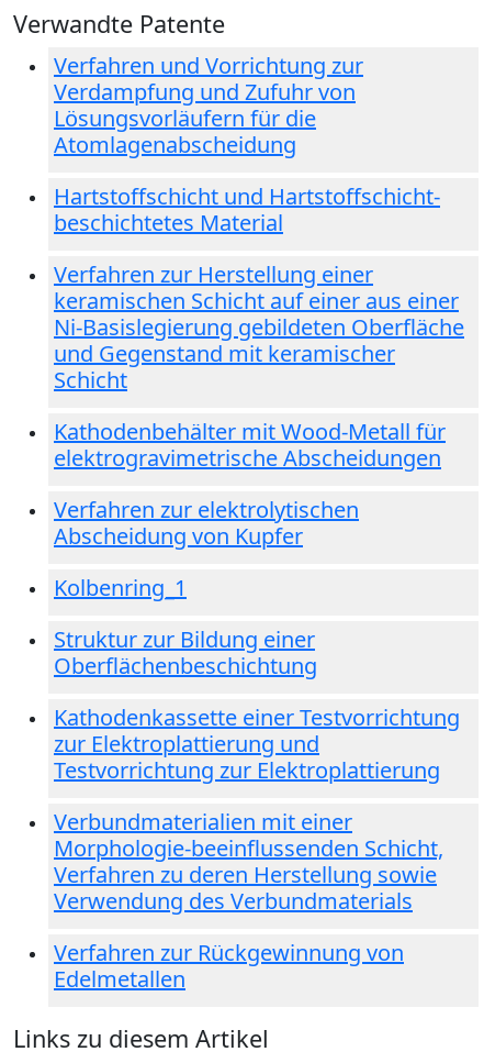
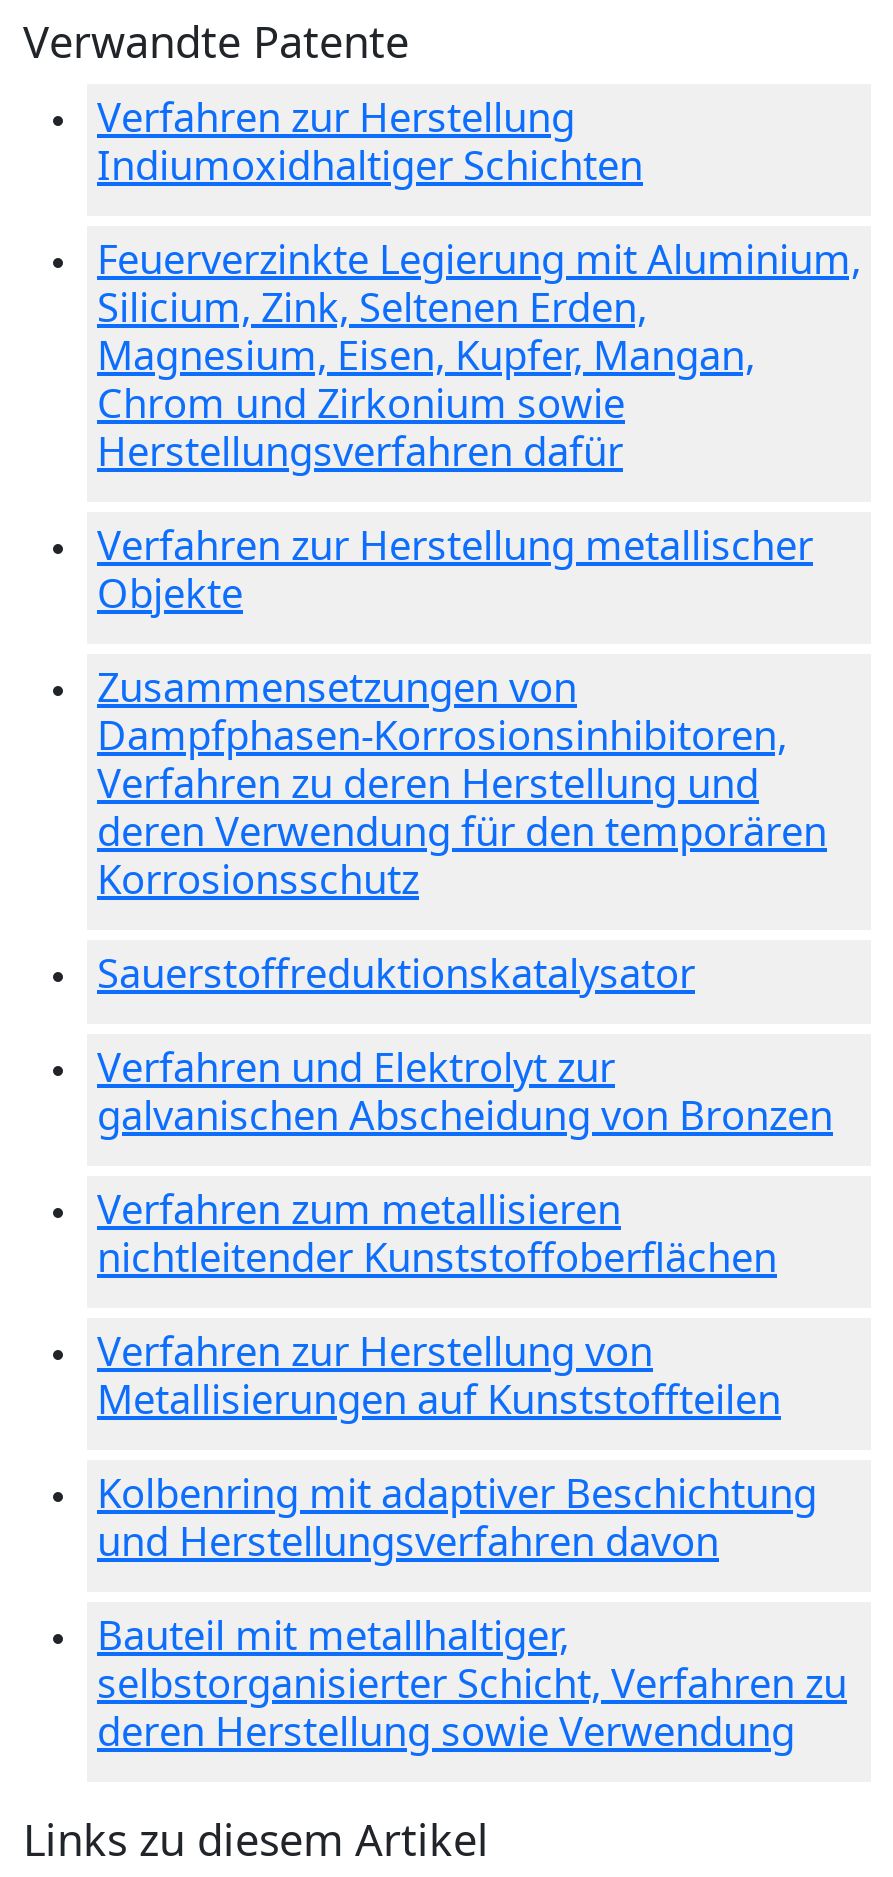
- Verfahren und Vorrichtung zur
- Verdampfung und Zufuhr von
- Lösungsvorläufern für die
- Atomlagenabscheidung
+ Verfahren zur Herstellung
+ Indiumoxidhaltiger Schichten

- Hartstoffschicht und Hartstoffschicht-
- beschichtetes Material
+ Feuerverzinkte Legierung mit Aluminium,
+ Silicium, Zink, Seltenen Erden,
+ Magnesium, Eisen, Kupfer, Mangan,
+ Chrom und Zirkonium sowie
+ Herstellungsverfahren dafür

- Verfahren zur Herstellung einer
- keramischen Schicht auf einer aus einer
- Ni-Basislegierung gebildeten Oberfläche
- und Gegenstand mit keramischer
- Schicht
+ Verfahren zur Herstellung metallischer
+ Objekte

- Kathodenbehälter mit Wood-Metall für
- elektrogravimetrische Abscheidungen
+ Zusammensetzungen von
+ Dampfphasen-Korrosionsinhibitoren,
+ Verfahren zu deren Herstellung und
+ deren Verwendung für den temporären
+ Korrosionsschutz

- Verfahren zur elektrolytischen
- Abscheidung von Kupfer
+ Sauerstoffreduktionskatalysator

- Kolbenring_1
+ Verfahren und Elektrolyt zur
+ galvanischen Abscheidung von Bronzen

- Struktur zur Bildung einer
- Oberflächenbeschichtung
+ Verfahren zum metallisieren
+ nichtleitender Kunststoffoberflächen

- Kathodenkassette einer Testvorrichtung
- zur Elektroplattierung und
- Testvorrichtung zur Elektroplattierung
+ Verfahren zur Herstellung von
+ Metallisierungen auf Kunststoffteilen

- Verbundmaterialien mit einer
- Morphologie-beeinflussenden Schicht,
- Verfahren zu deren Herstellung sowie
- Verwendung des Verbundmaterials
+ Kolbenring mit adaptiver Beschichtung
+ und Herstellungsverfahren davon

- Verfahren zur Rückgewinnung von
- Edelmetallen
+ Bauteil mit metallhaltiger,
+ selbstorganisierter Schicht, Verfahren zu
+ deren Herstellung sowie Verwendung
